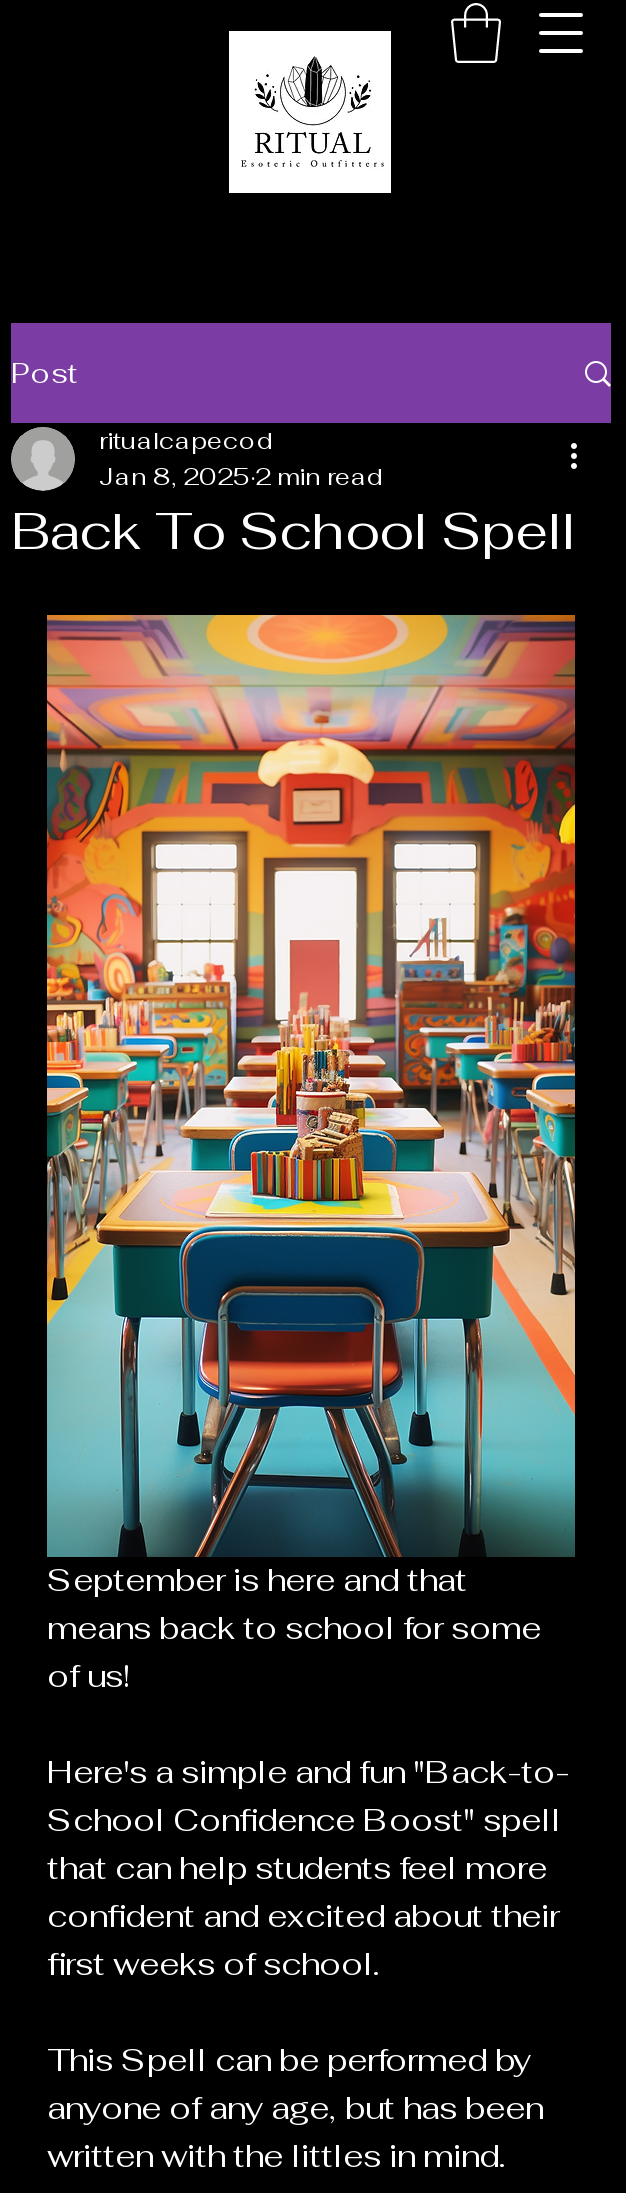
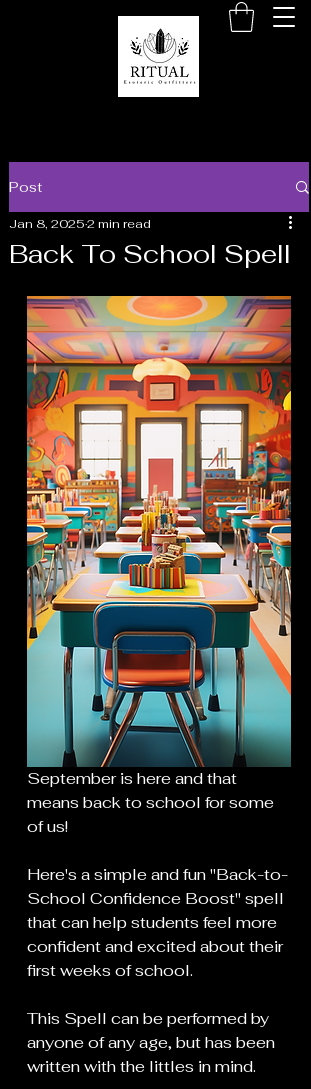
- ritualcapecod
